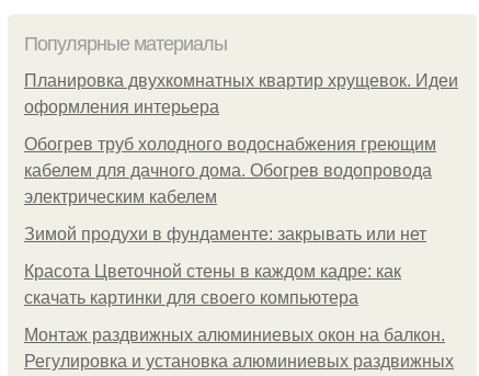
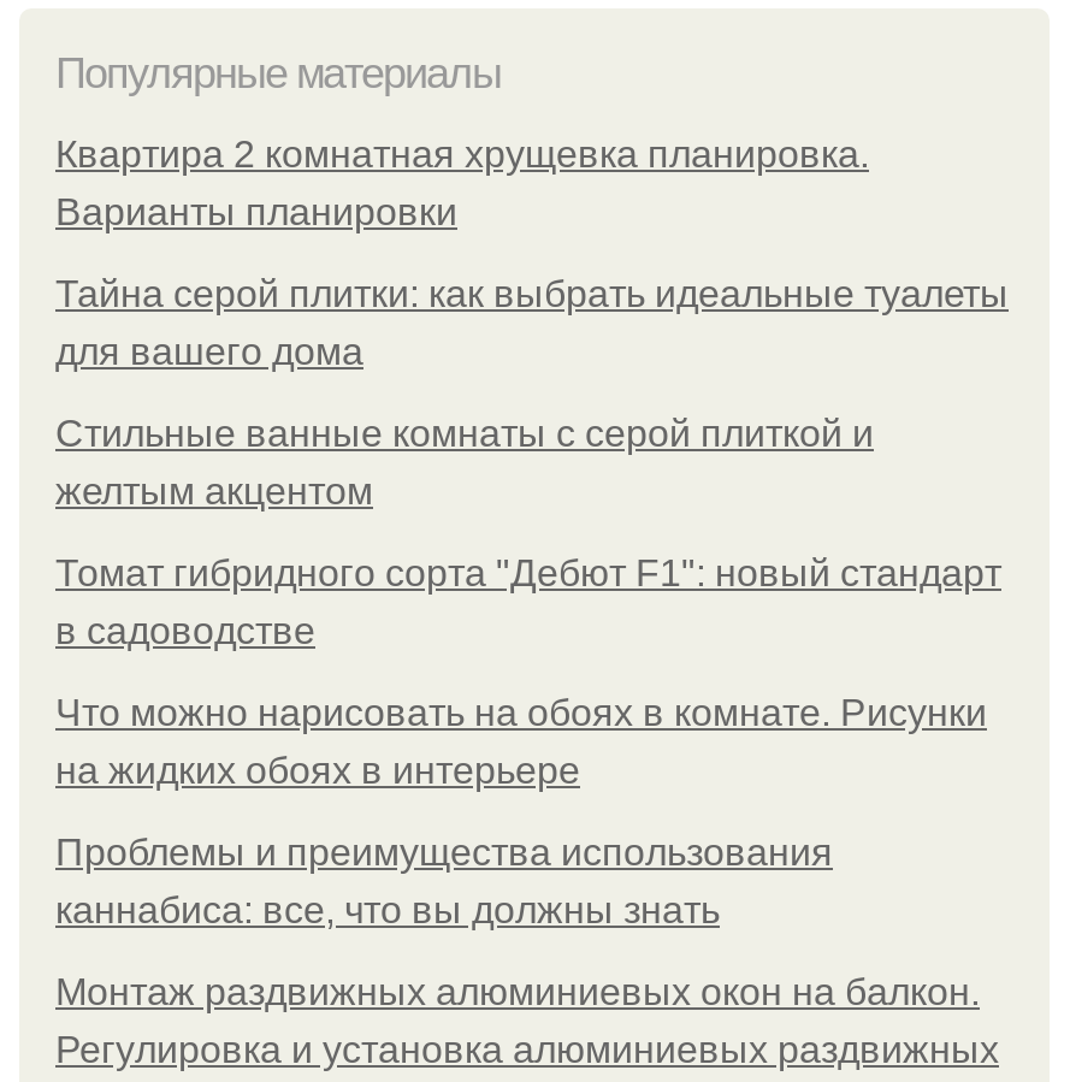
- Планировка двухкомнатных квартир хрущевок. Идеи
- оформления интерьера
- Обогрев труб холодного водоснабжения греющим
- кабелем для дачного дома. Обогрев водопровода
- электрическим кабелем
- Зимой продухи в фундаменте: закрывать или нет
- Красота Цветочной стены в каждом кадре: как
- скачать картинки для своего компьютера
+ Квартира 2 комнатная хрущевка планировка.
+ Варианты планировки
+ Тайна серой плитки: как выбрать идеальные туалеты
+ для вашего дома
+ Стильные ванные комнаты с серой плиткой и
+ желтым акцентом
+ Томат гибридного сорта "Дебют F1": новый стандарт
+ в садоводстве
+ Что можно нарисовать на обоях в комнате. Рисунки
+ на жидких обоях в интерьере
+ Проблемы и преимущества использования
+ каннабиса: все, что вы должны знать
